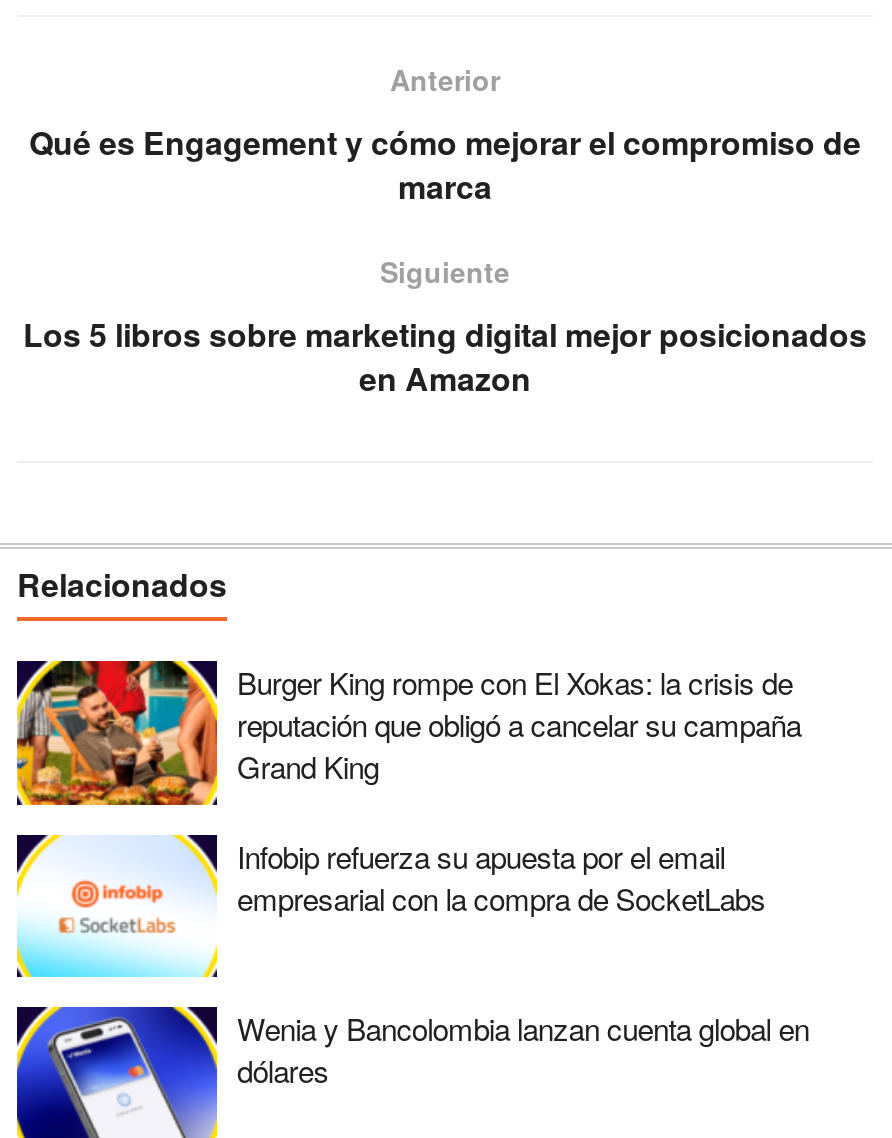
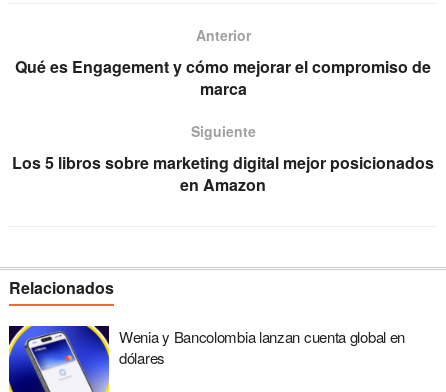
- [image]
- Burger King rompe con El Xokas: la crisis de
- reputación que obligó a cancelar su campaña
- Grand King
- Infobip refuerza su apuesta por el email
- empresarial con la compra de SocketLabs

- [image]
